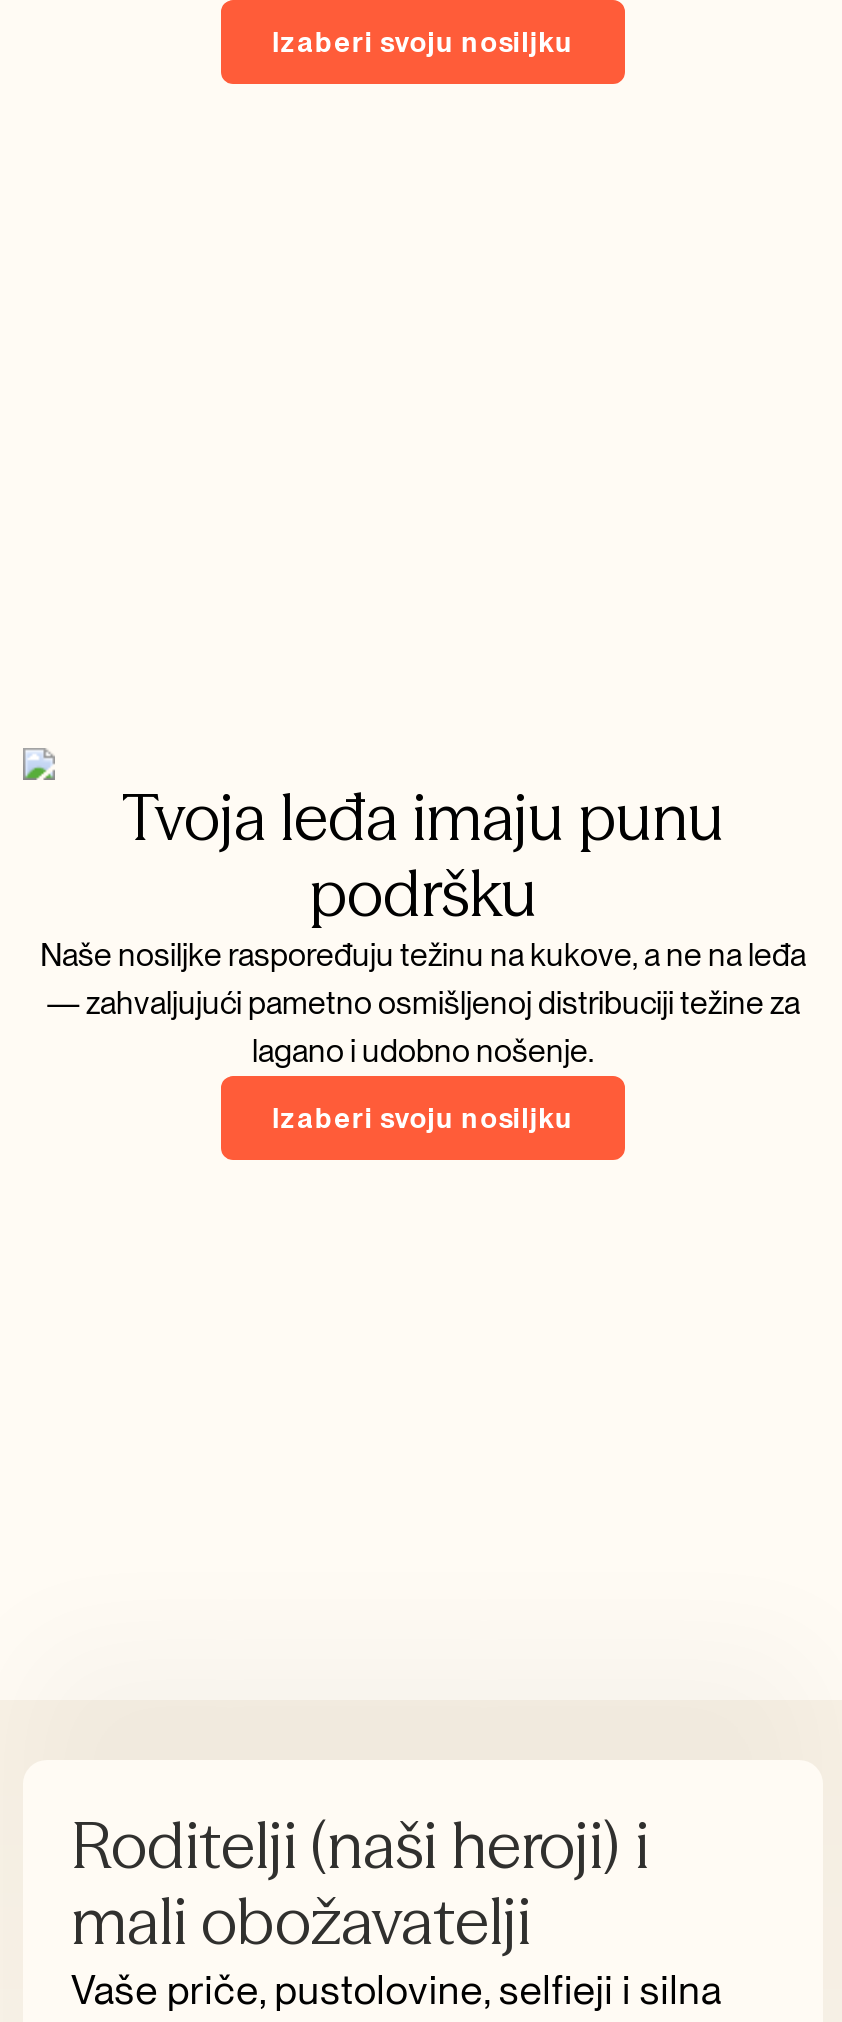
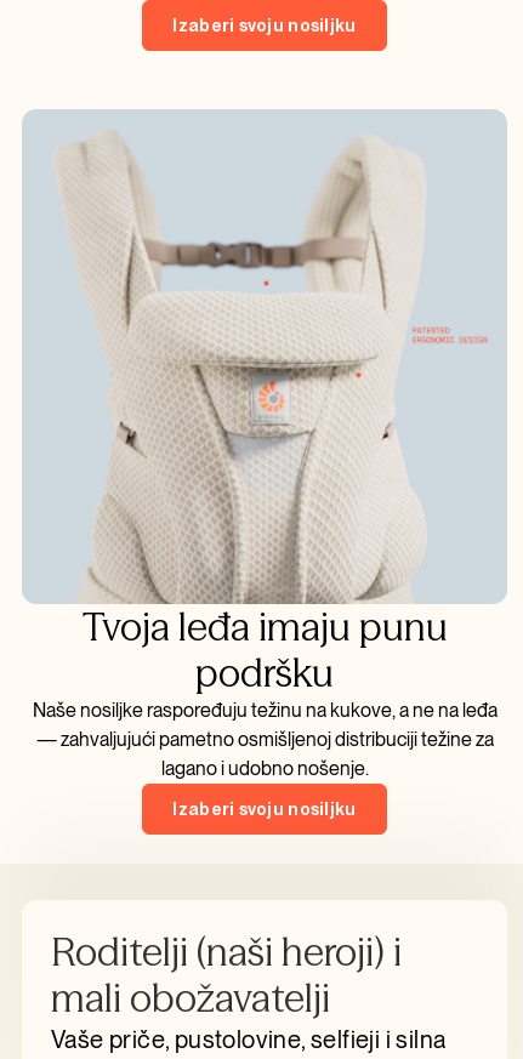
+ [image]

moved down: Tvoja leđa imaju punu | podršku | Naše nosiljke raspoređuju težinu na kukove, a ne na leđa | — zahvaljujući pametno osmišljenoj distribuciji težine za | lagano i udobno nošenje. | Izaberi svoju nosiljku
